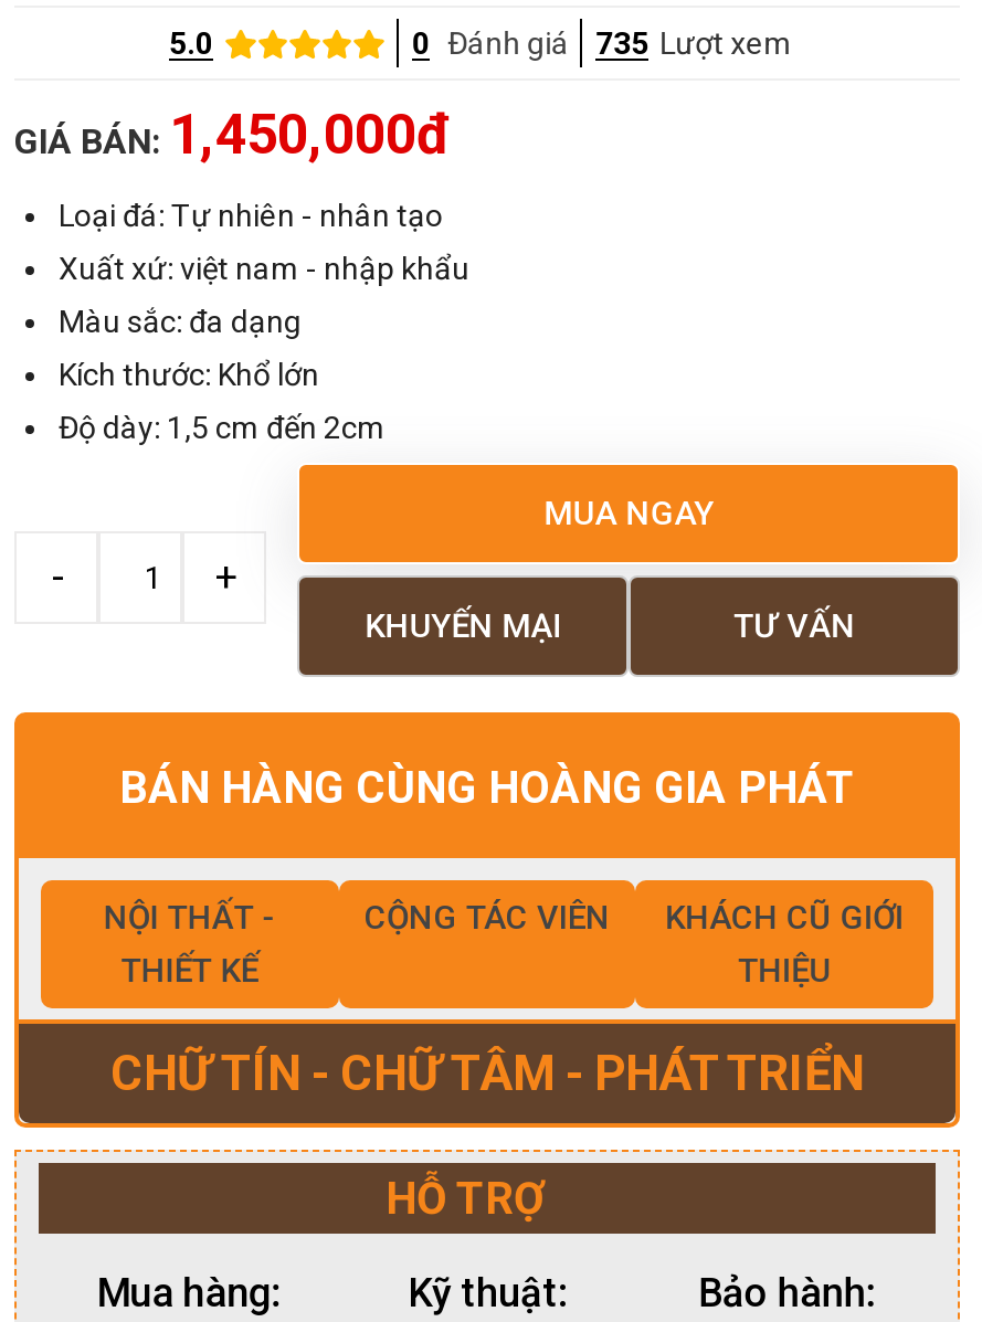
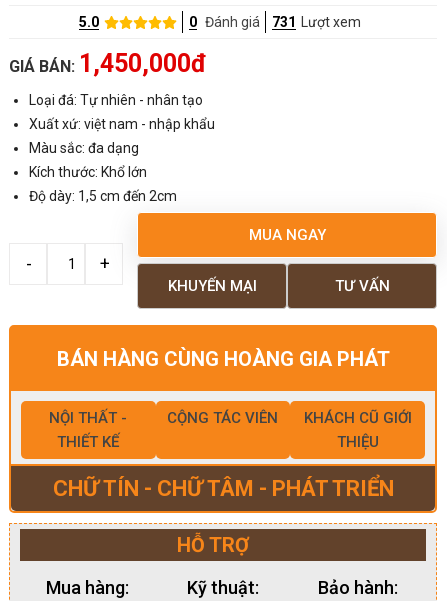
- 0 Đánh giá 735 Lượt xem
+ 0 Đánh giá 731 Lượt xem
